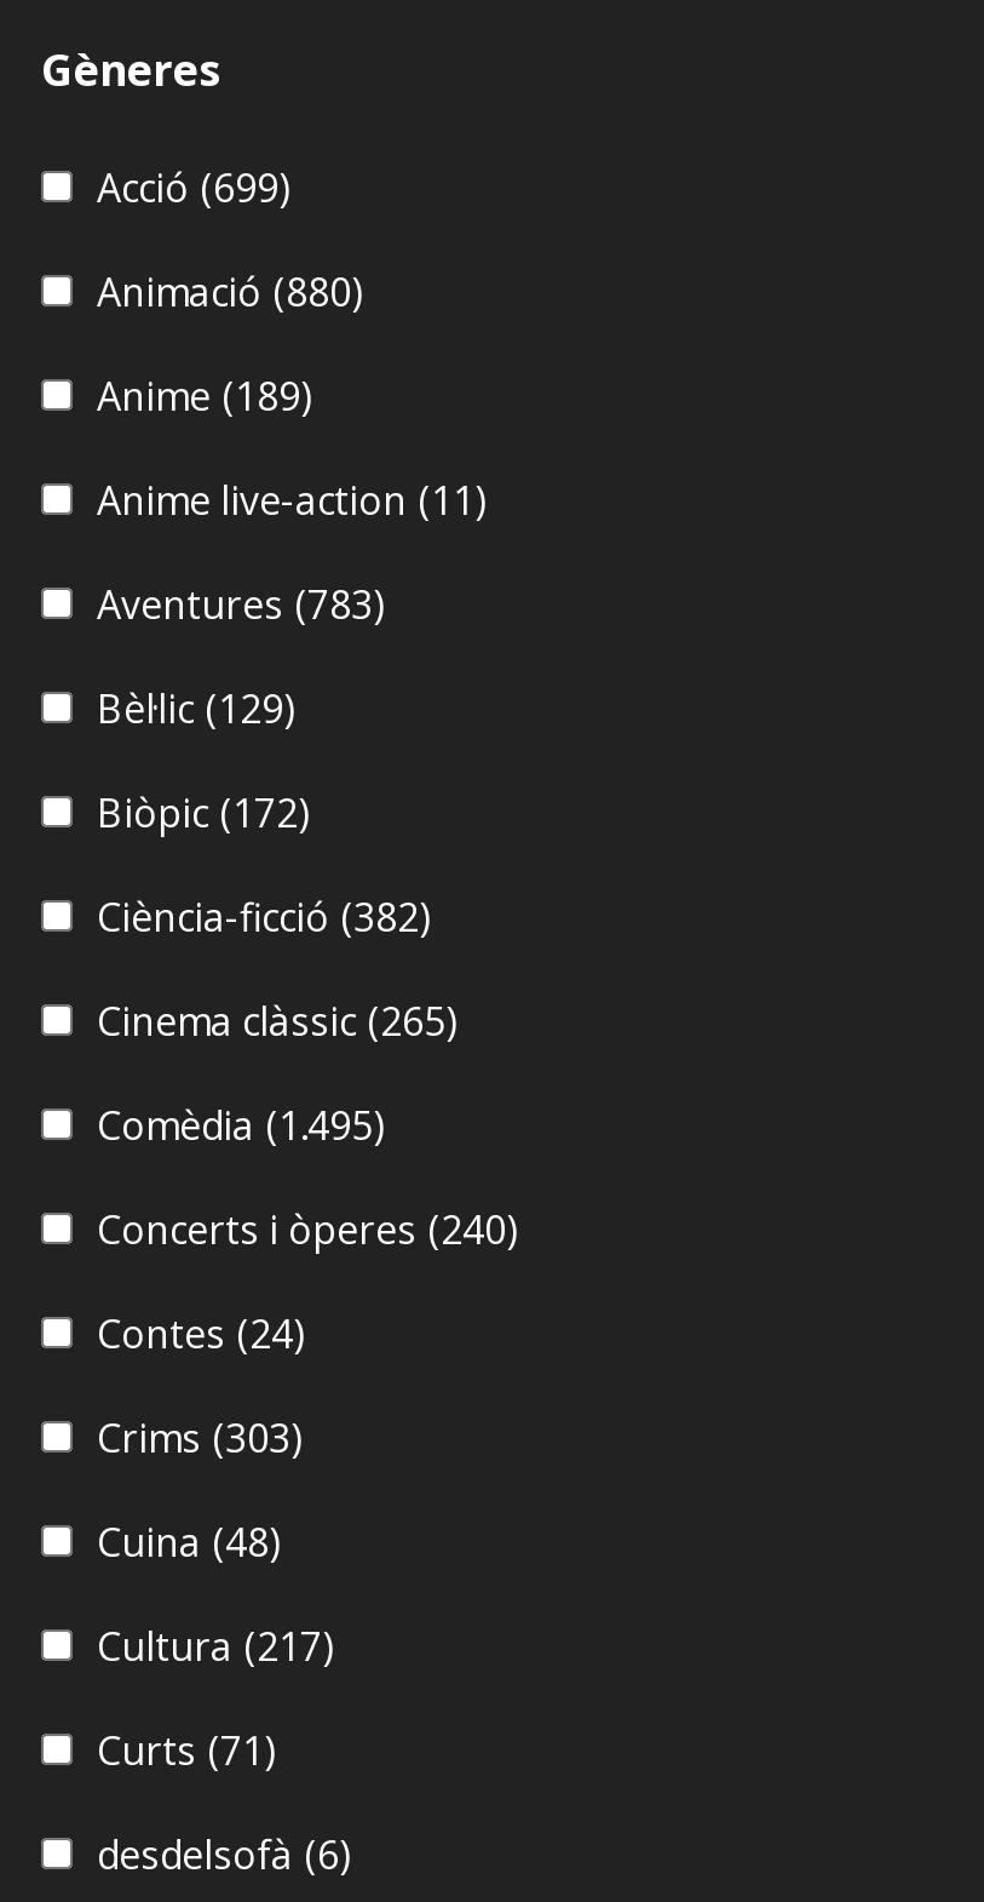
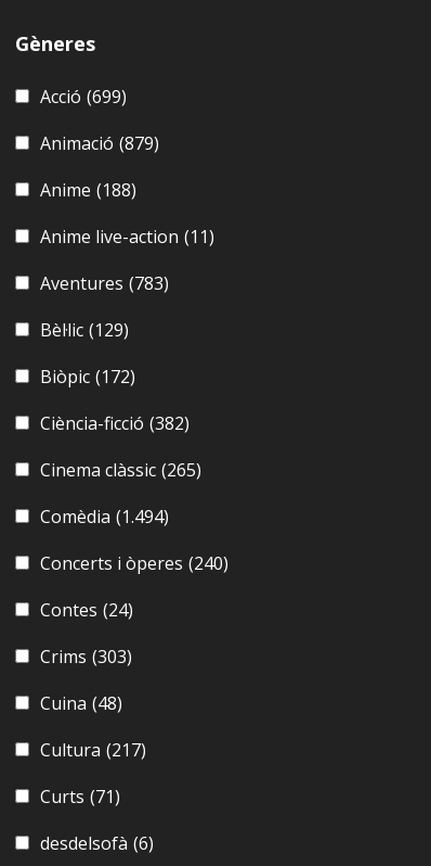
- Animació (880)
+ Animació (879)

- Anime (189)
+ Anime (188)

- Comèdia (1.495)
+ Comèdia (1.494)
